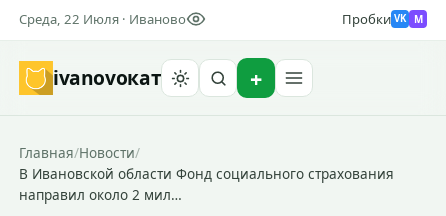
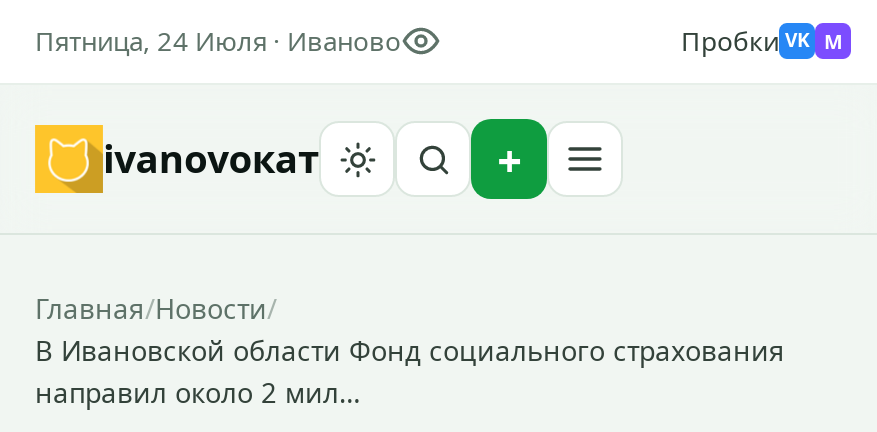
- Среда, 22 Июля · Иваново
+ Пятница, 24 Июля · Иваново
